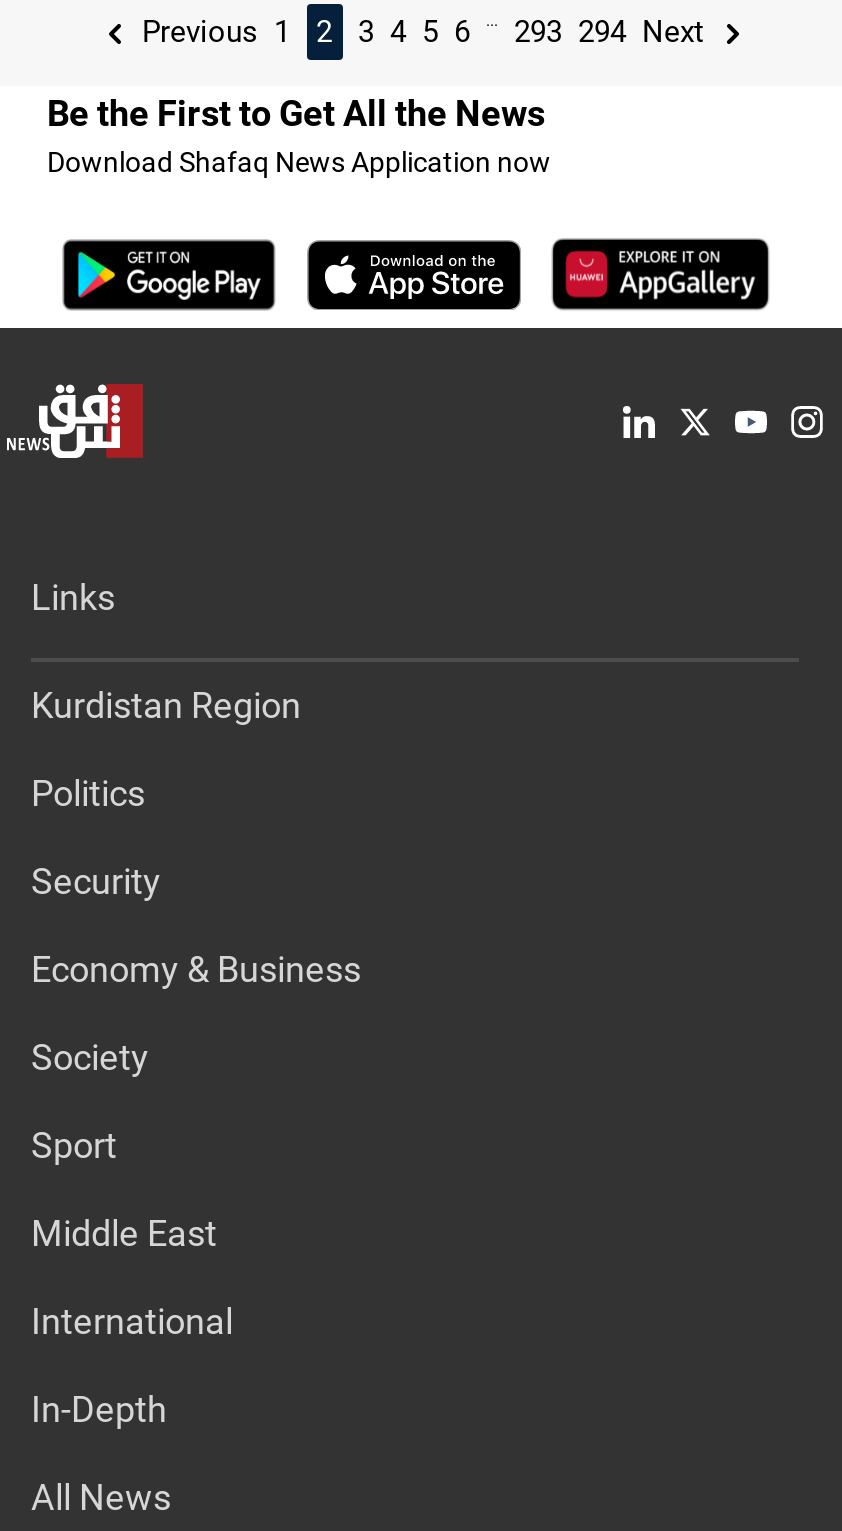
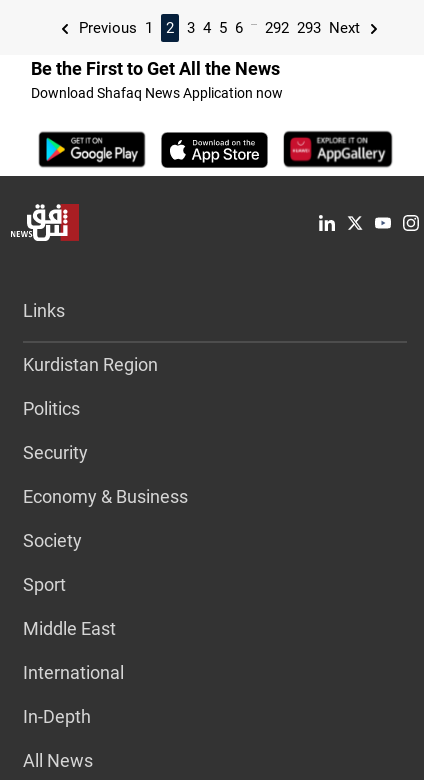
- 293 294 Next
+ 292 293 Next
